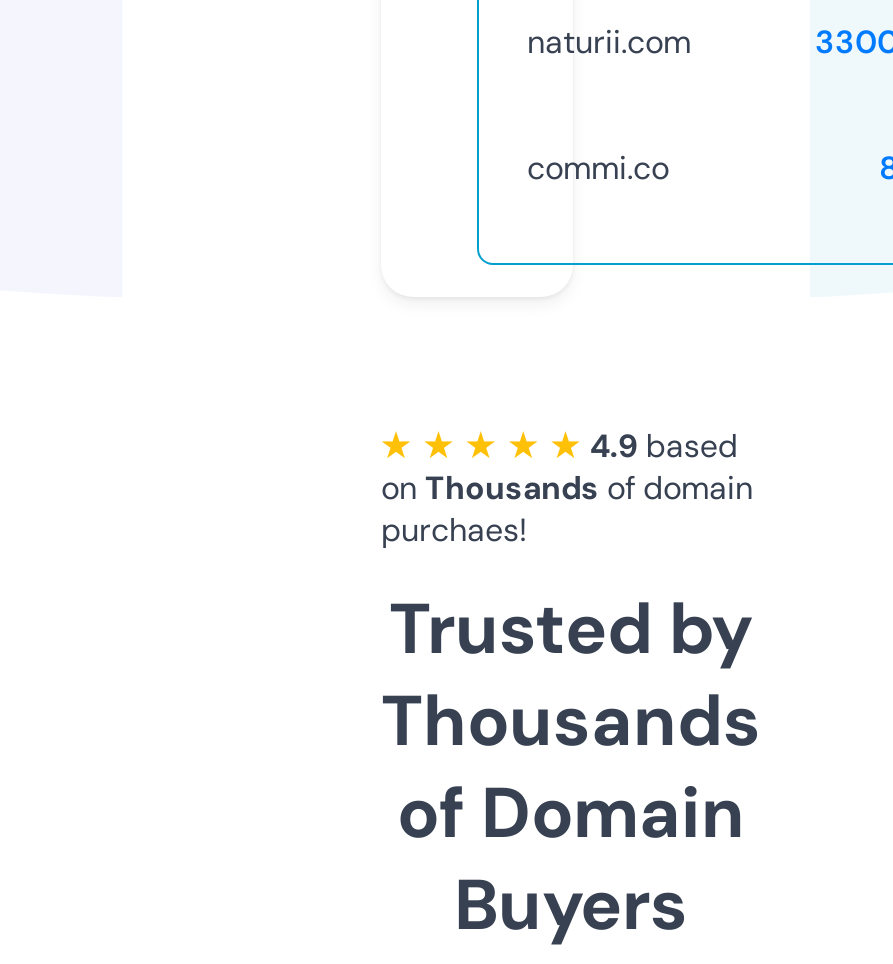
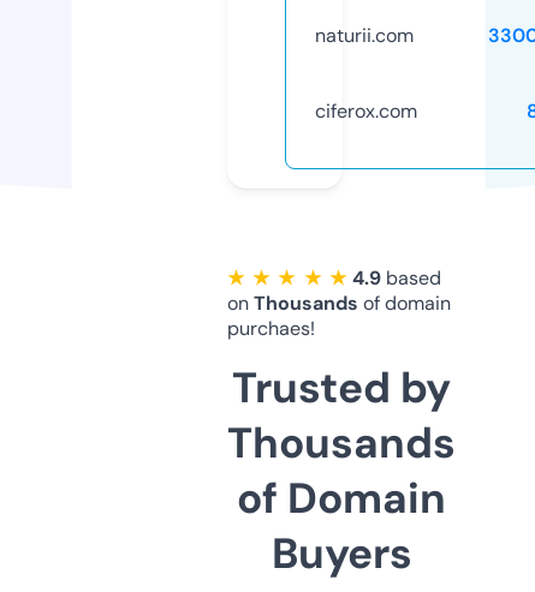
- commi.co
+ ciferox.com
